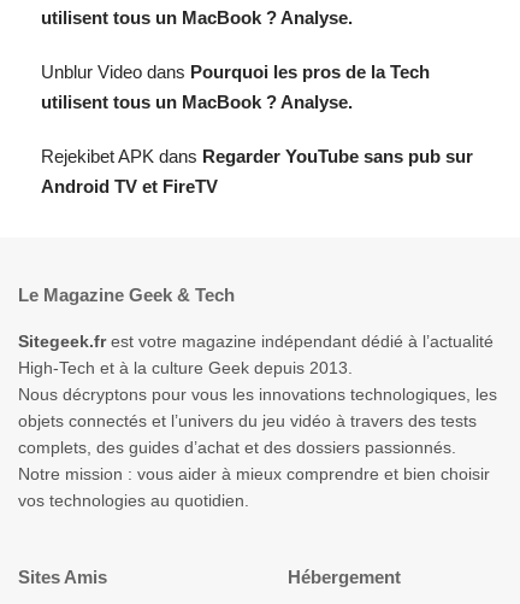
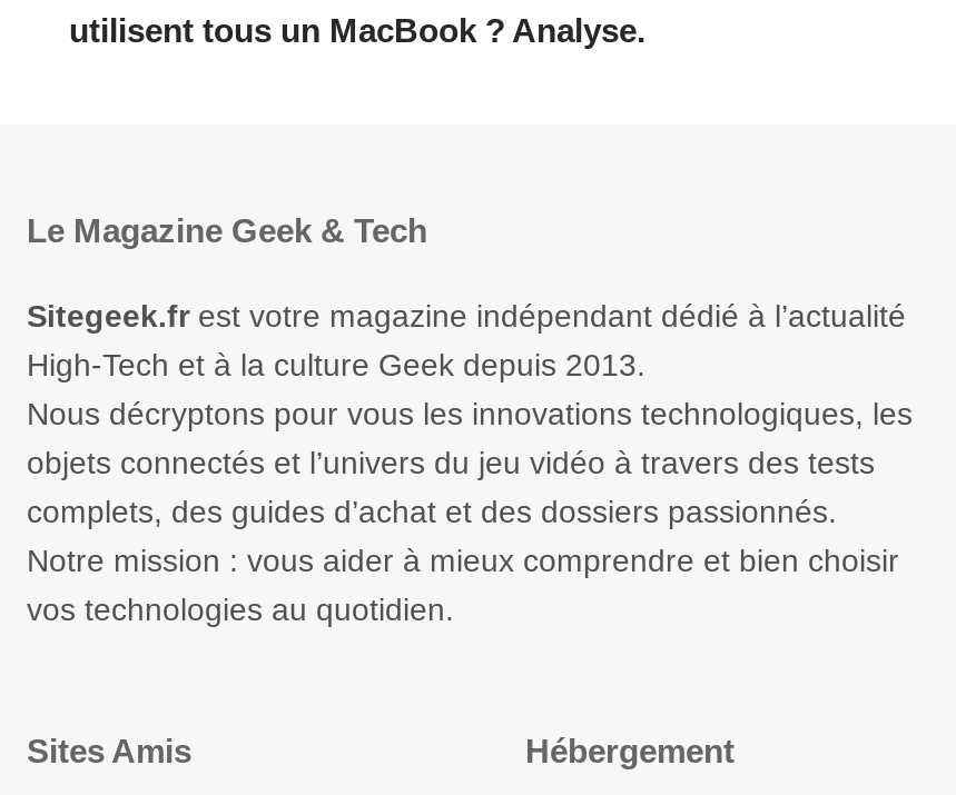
- Unblur Video dans Pourquoi les pros de la Tech
- utilisent tous un MacBook ? Analyse.
- Rejekibet APK dans Regarder YouTube sans pub sur
- Android TV et FireTV
